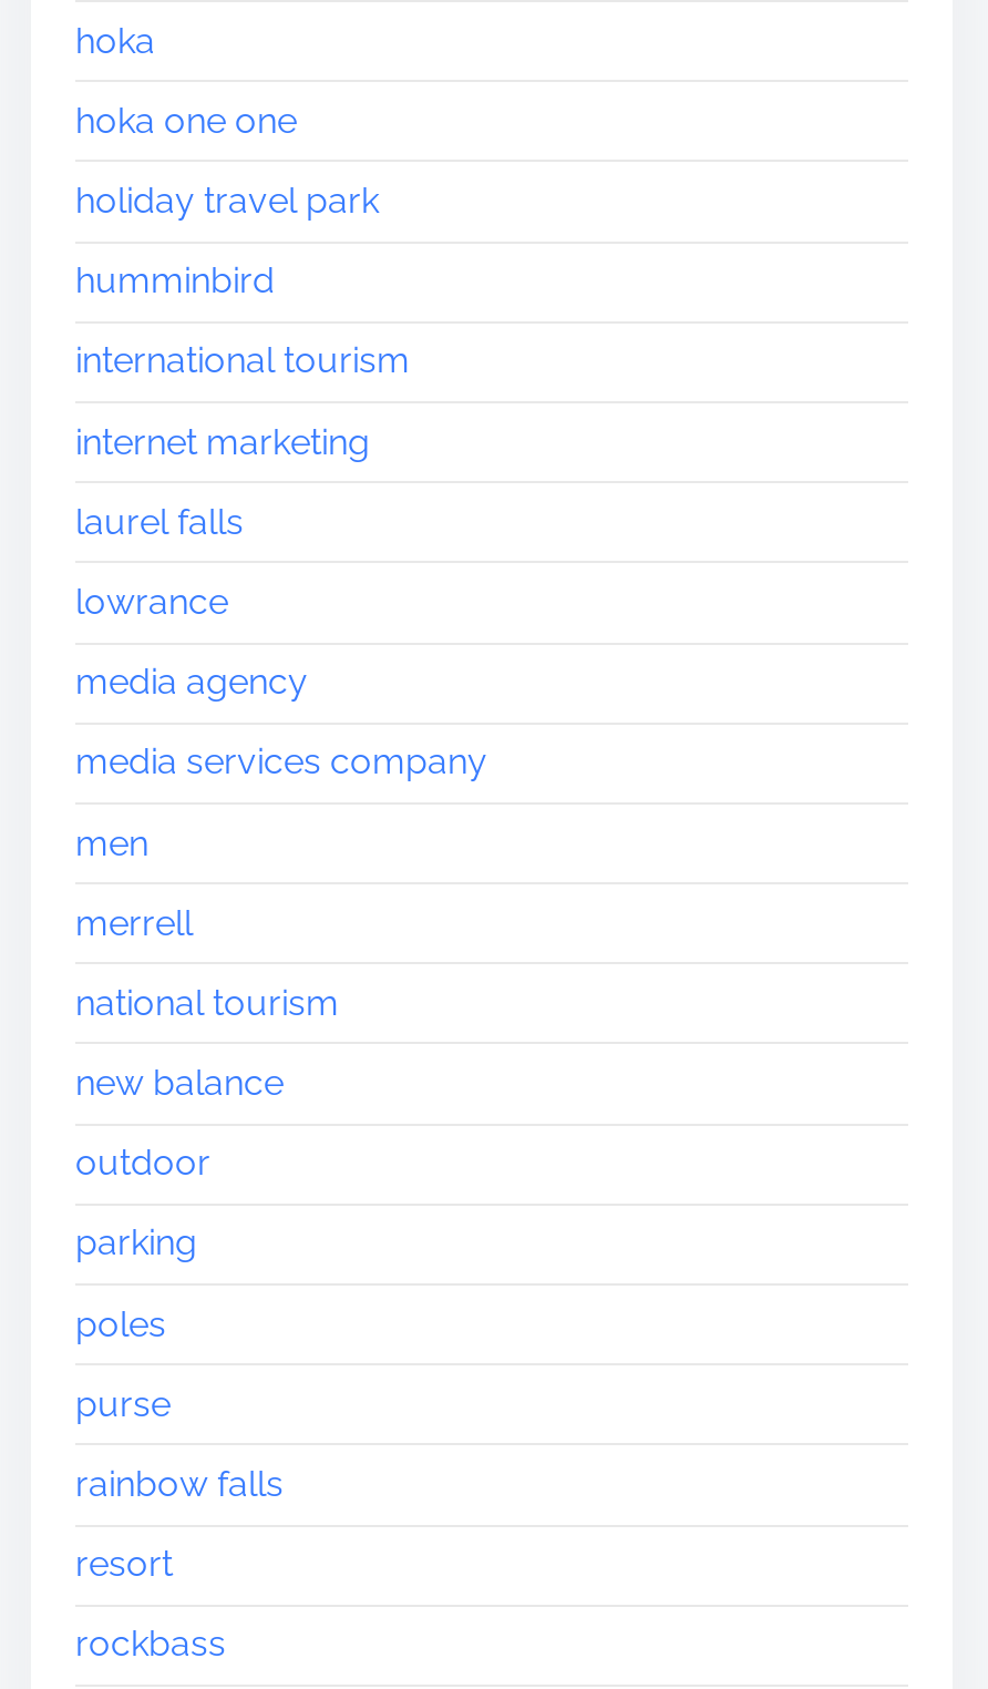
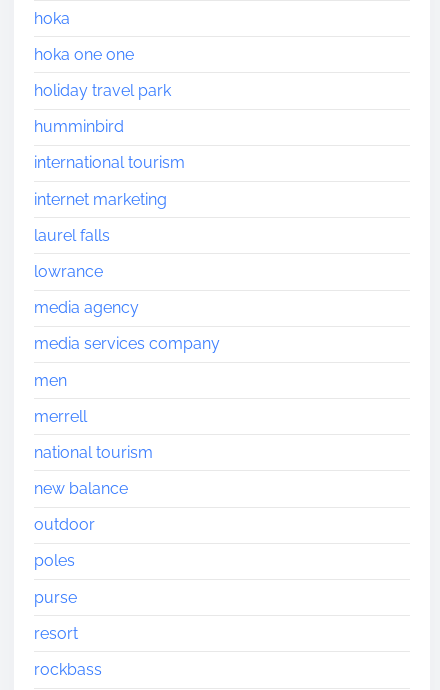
- parking

- rainbow falls
